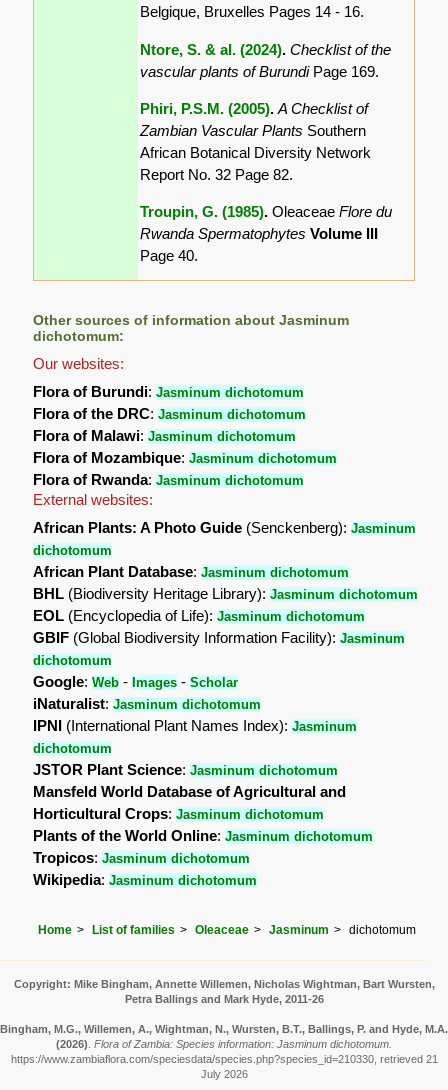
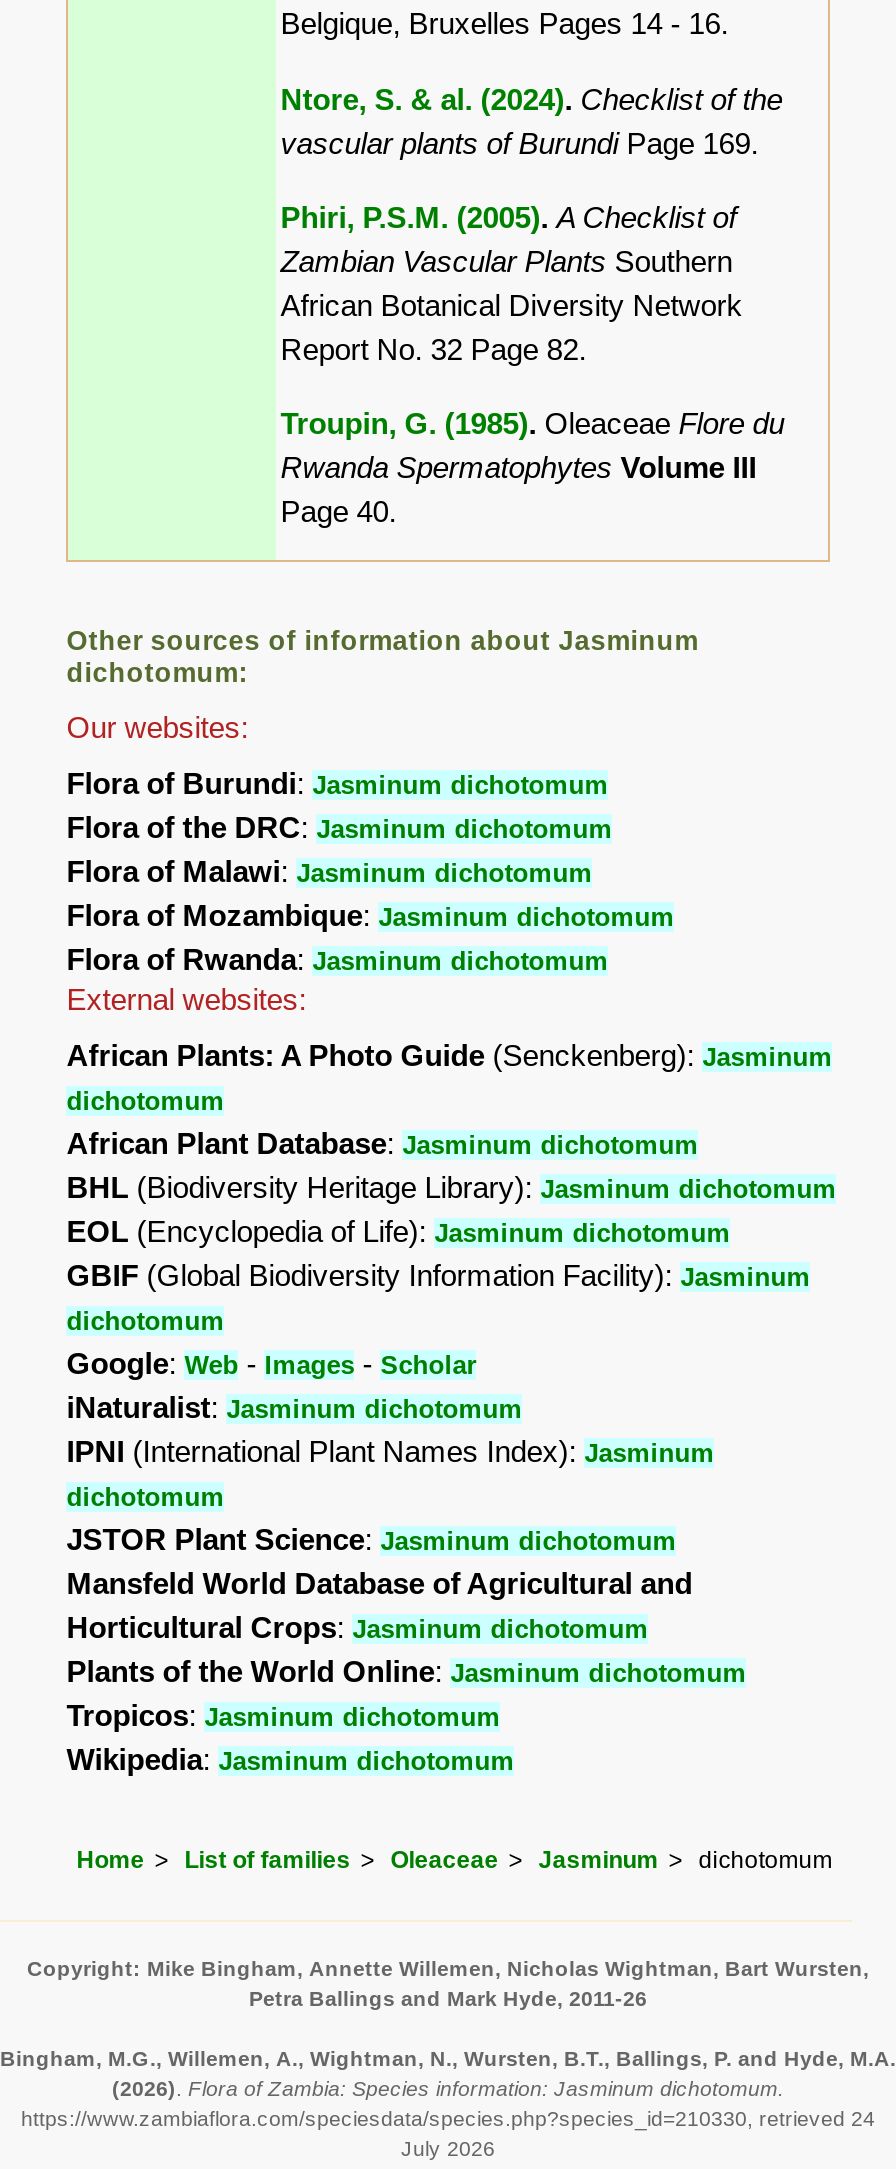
- https://www.zambiaflora.com/speciesdata/species.php?species_id=210330, retrieved 21
+ https://www.zambiaflora.com/speciesdata/species.php?species_id=210330, retrieved 24
